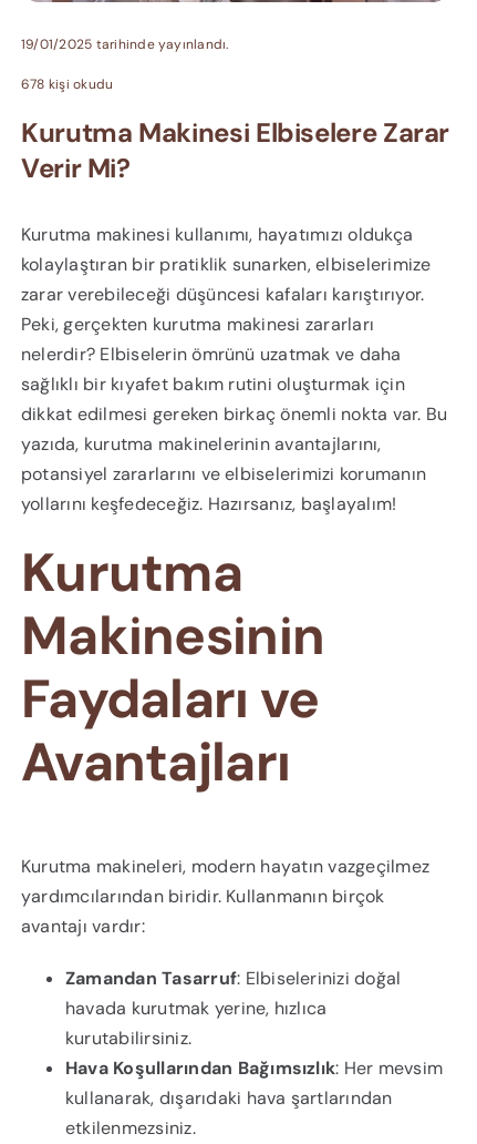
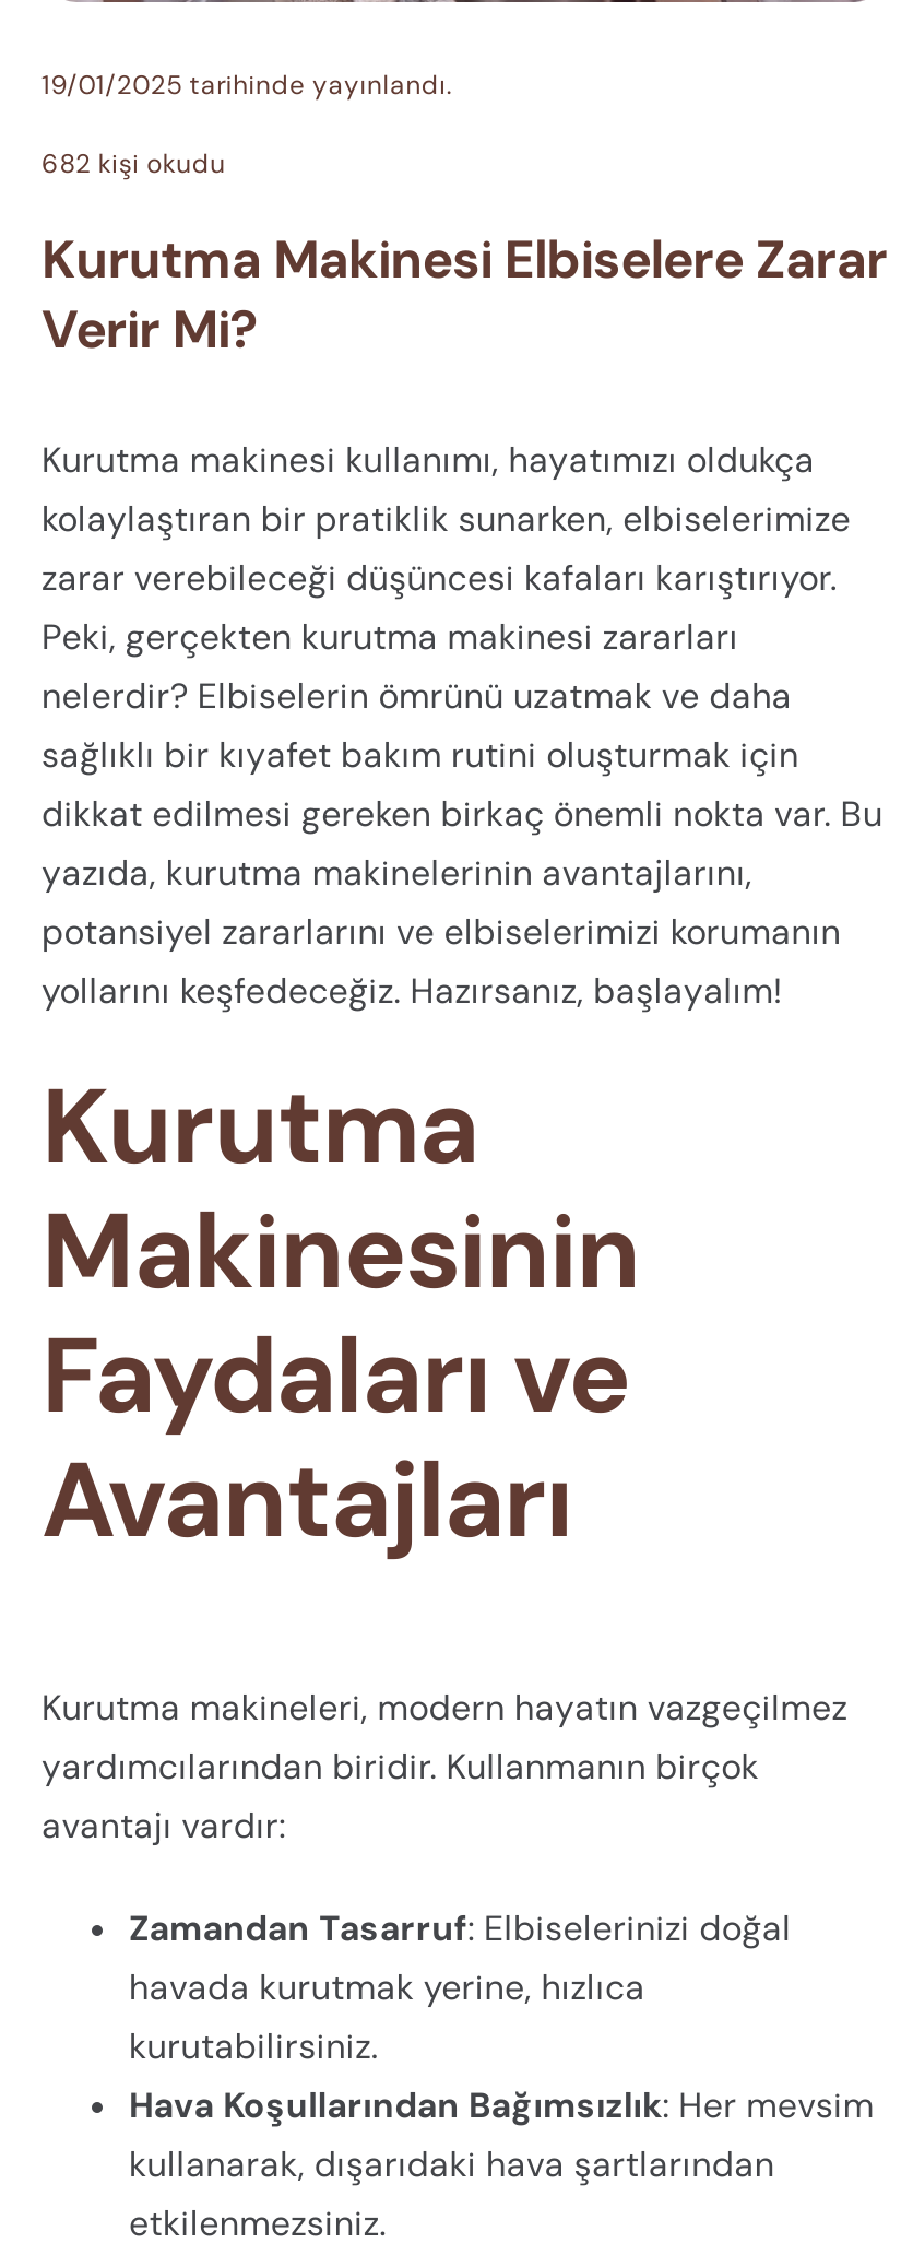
- 678 kişi okudu
+ 682 kişi okudu
